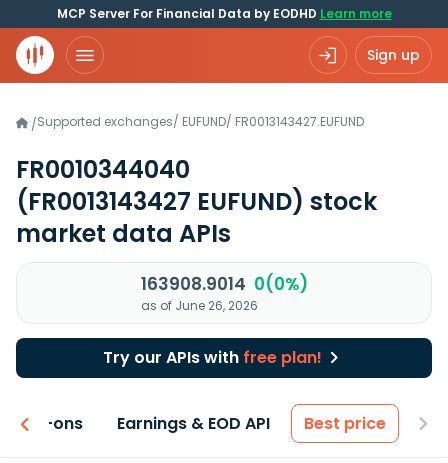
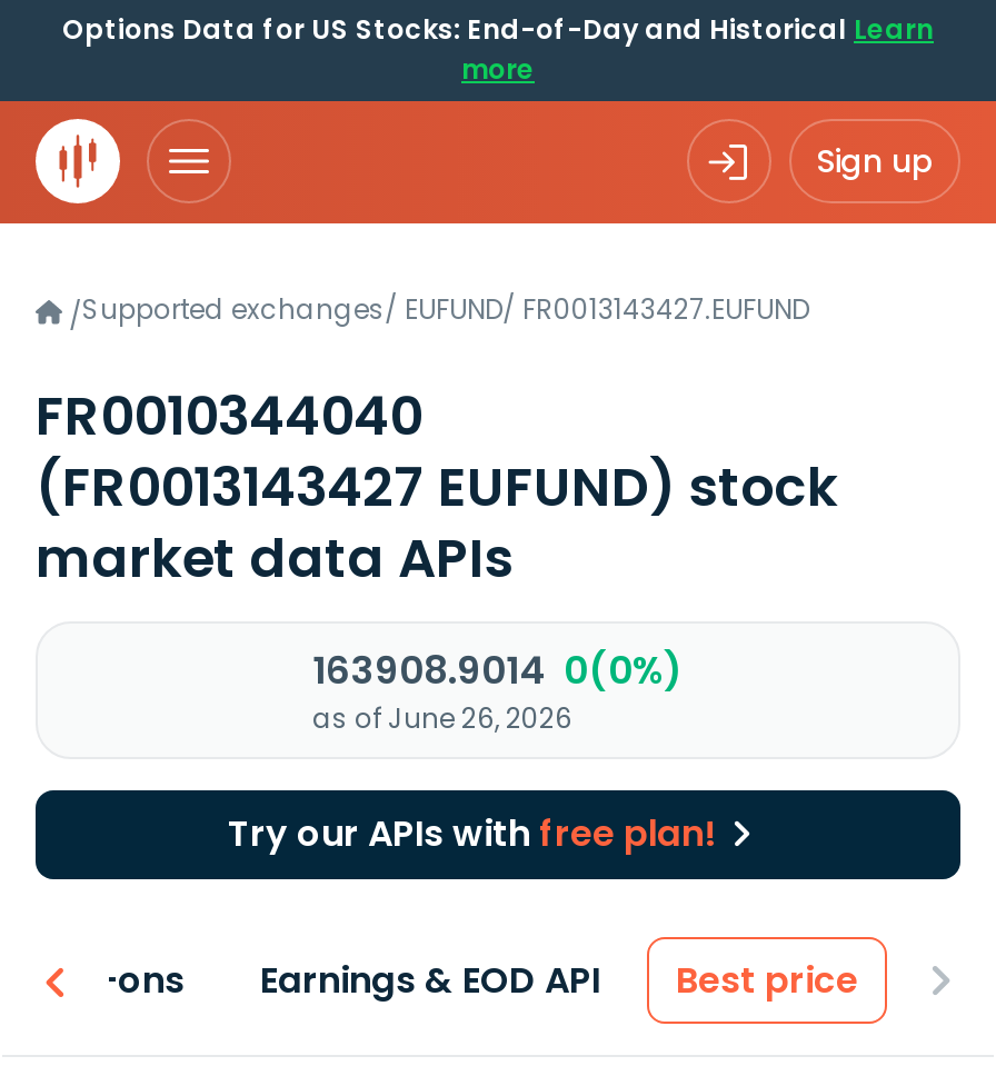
- MCP Server For Financial Data by EODHD Learn more
+ Options Data for US Stocks: End-of-Day and Historical Learn
+ more
